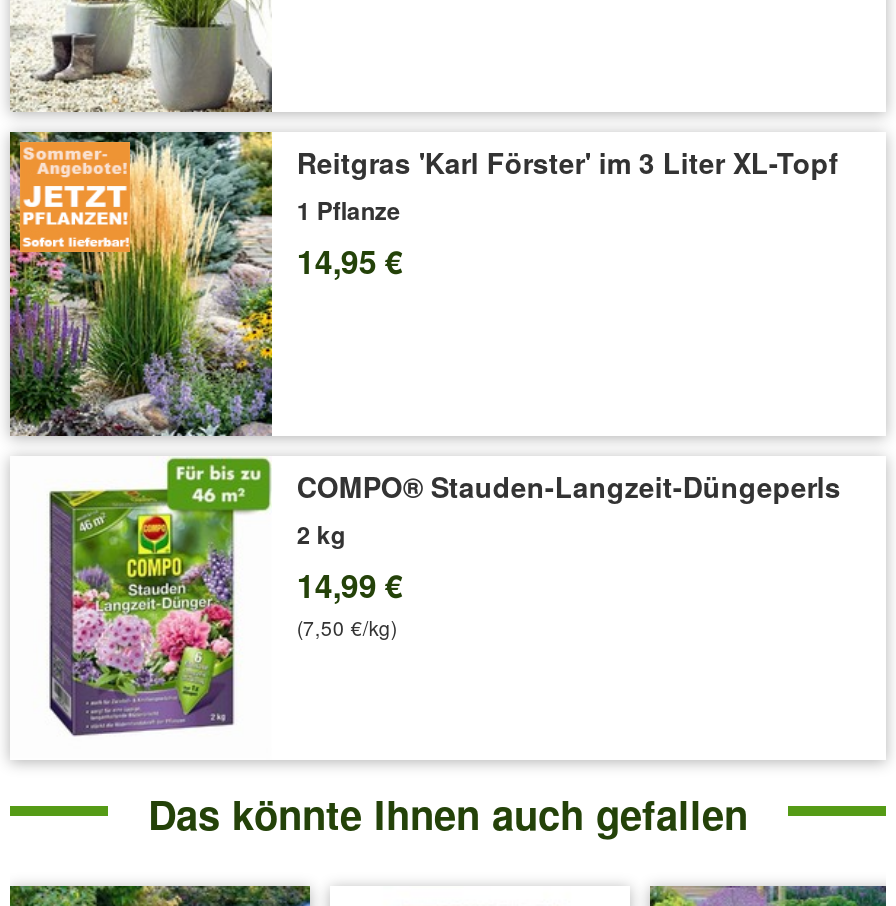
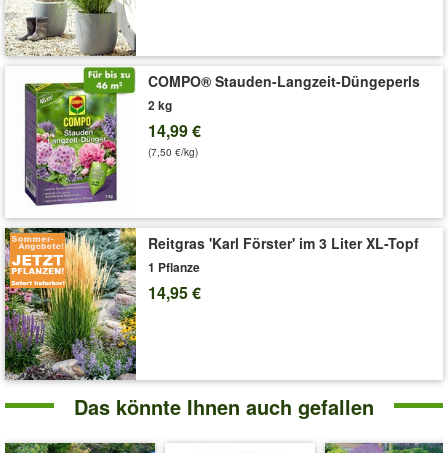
moved down: [image] | Reitgras 'Karl Förster' im 3 Liter XL-Topf | 1 Pflanze | 14,95 €

moved up: [image] | COMPO® Stauden-Langzeit-Düngeperls | 2 kg | 14,99 € | (7,50 €/kg)
